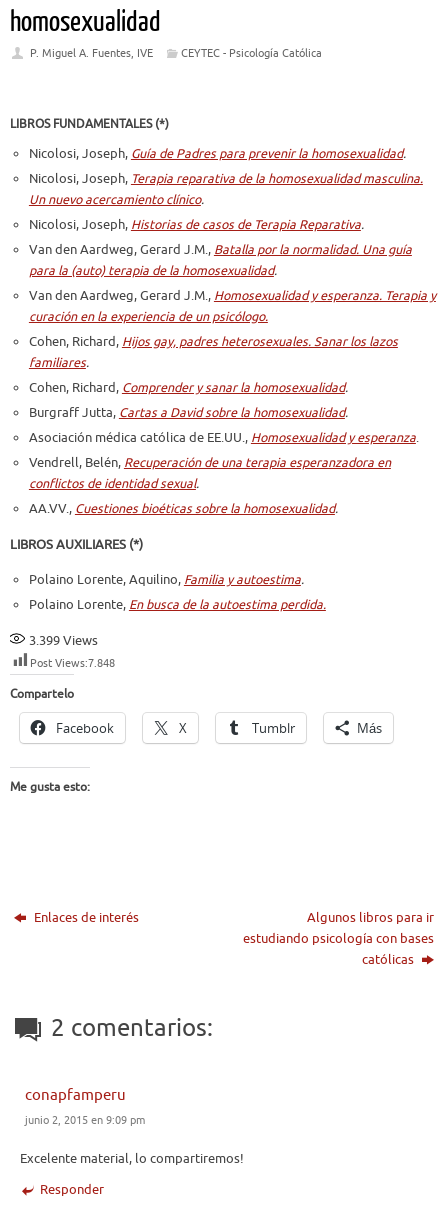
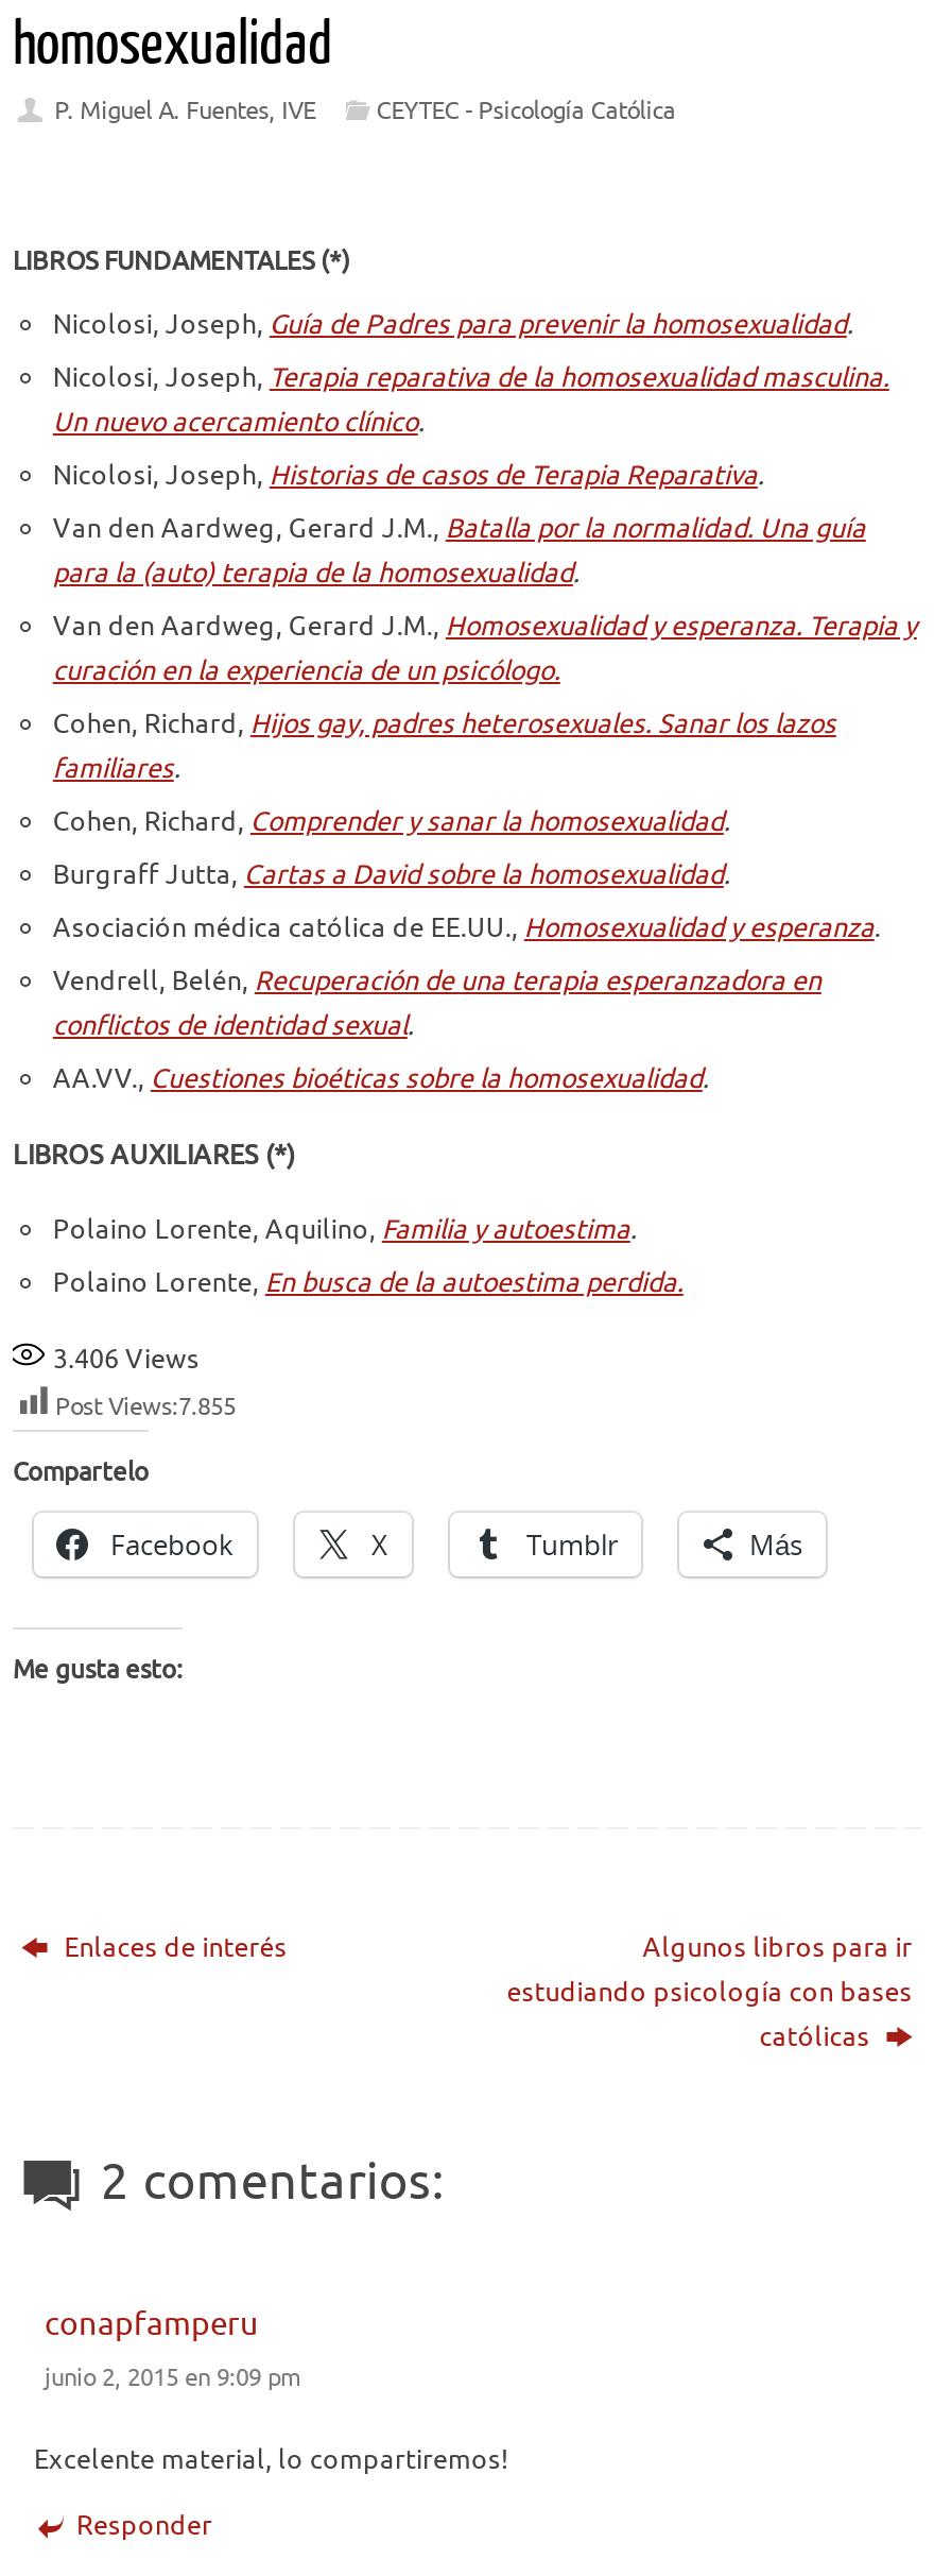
- 3.399 Views
+ 3.406 Views

- Post Views:7.848
+ Post Views:7.855
